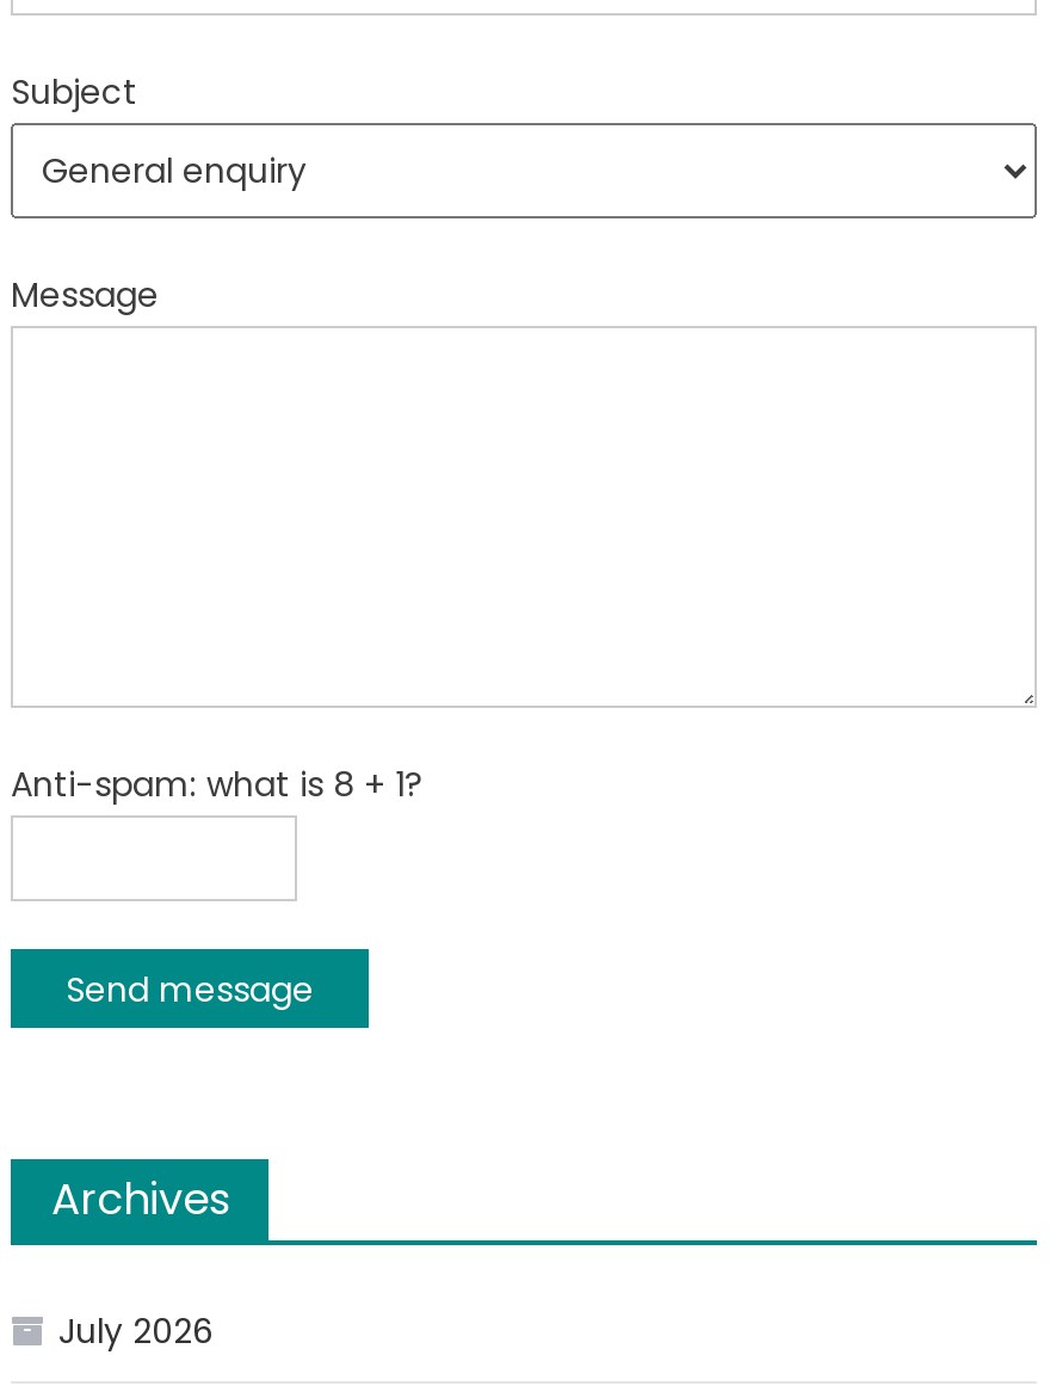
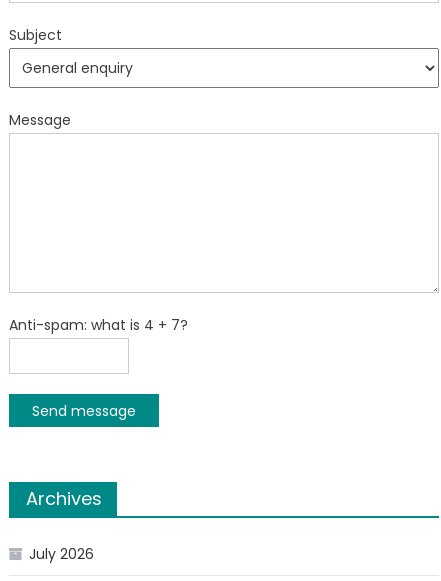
- Anti-spam: what is 8 + 1?
+ Anti-spam: what is 4 + 7?
